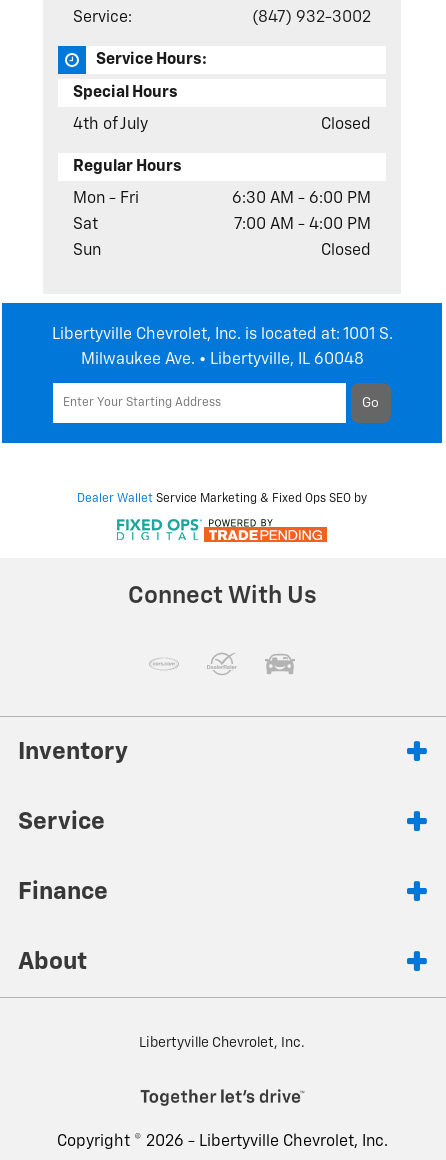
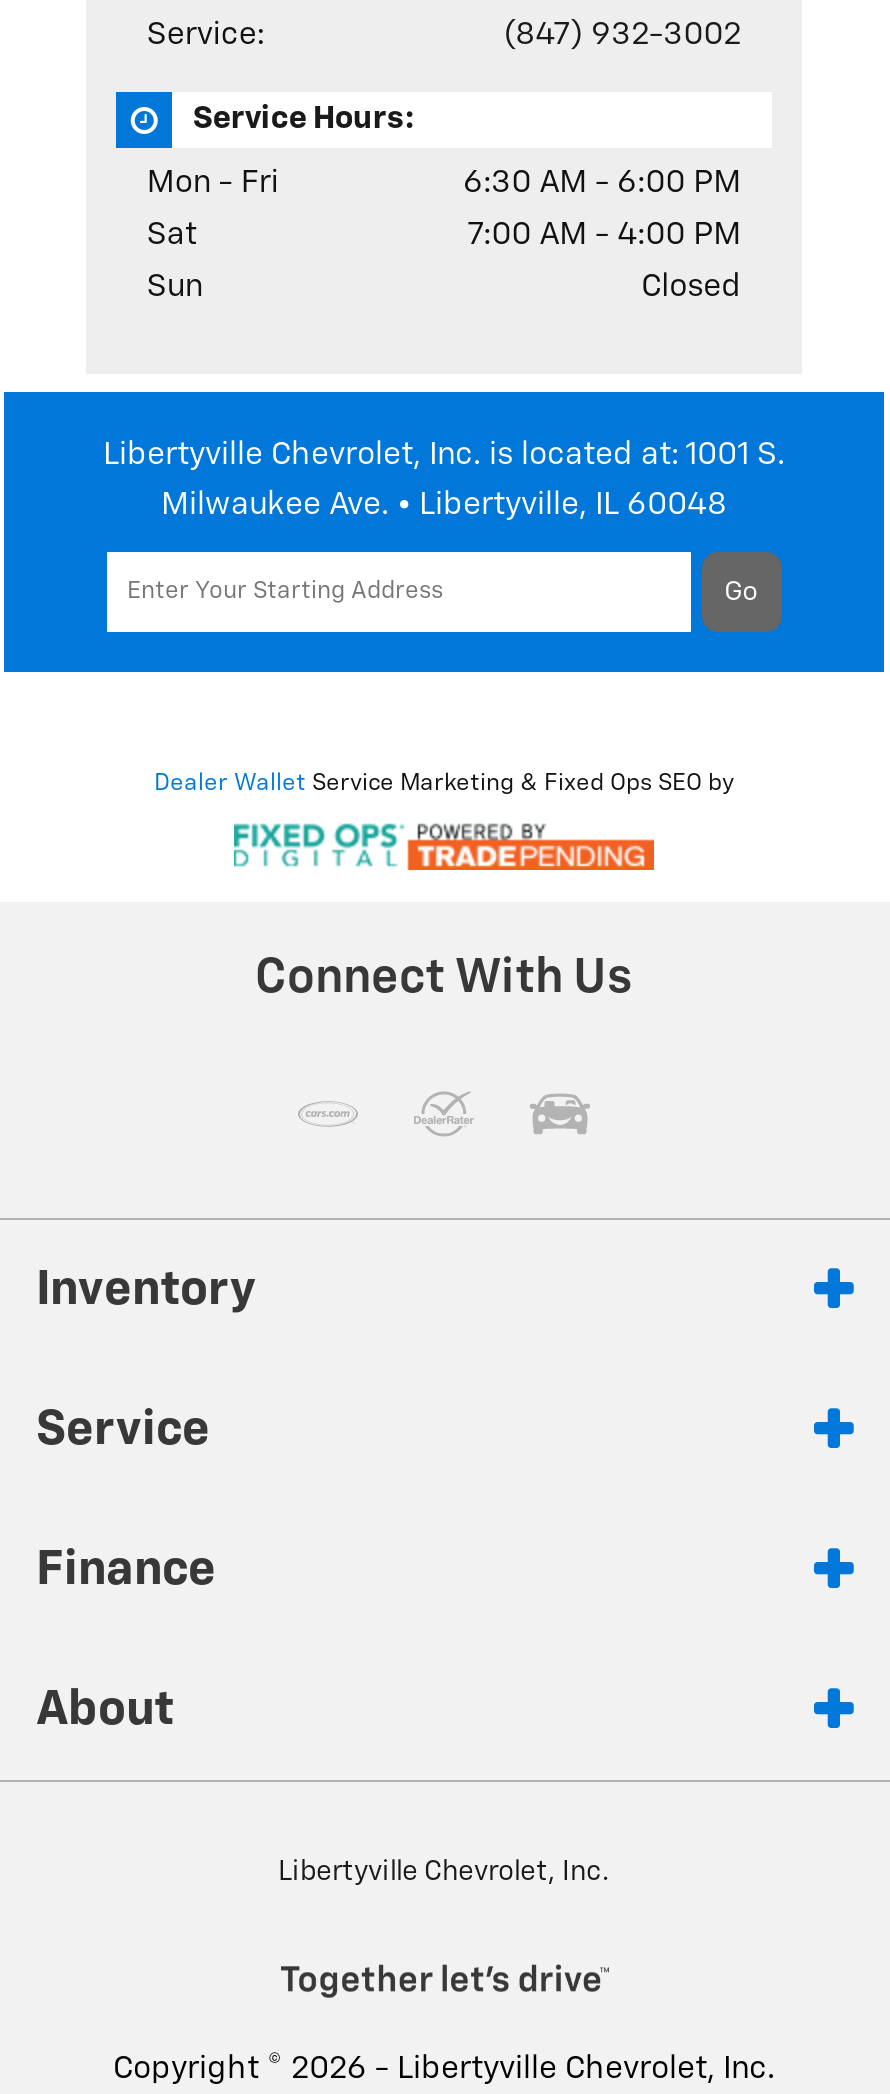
- Special Hours
- 4th of July
- Closed
- Regular Hours
